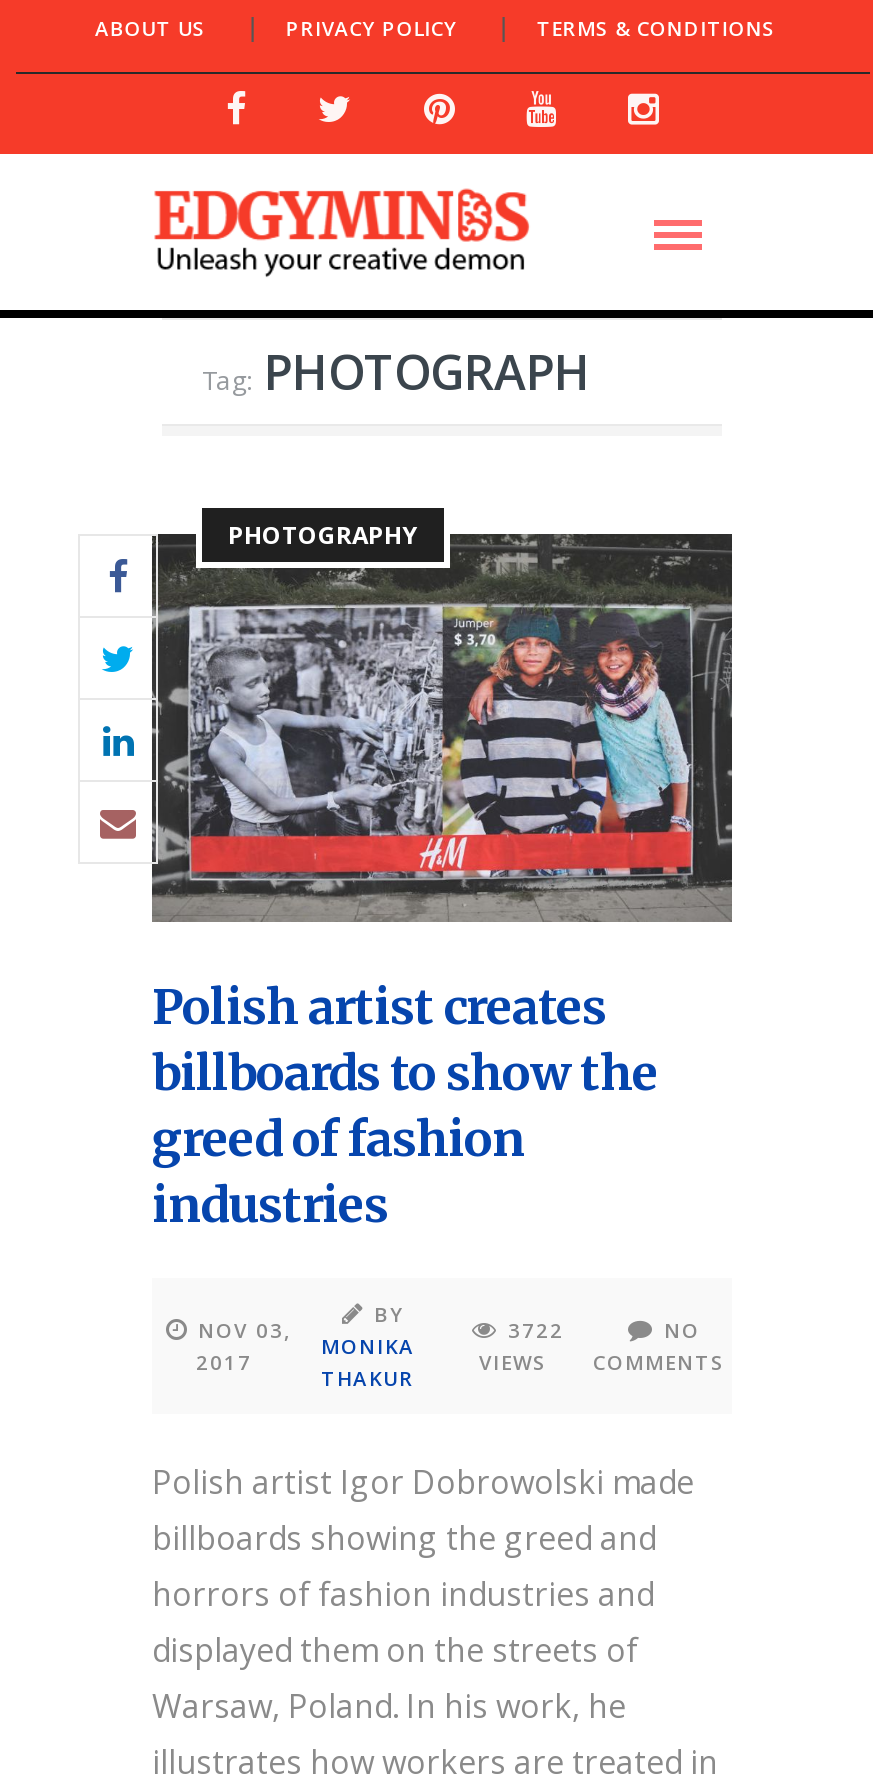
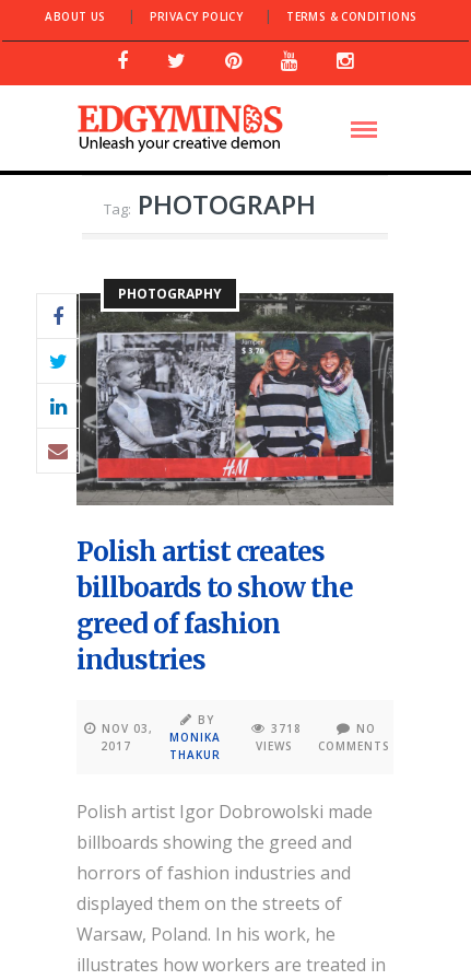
- 3722
+ 3718
